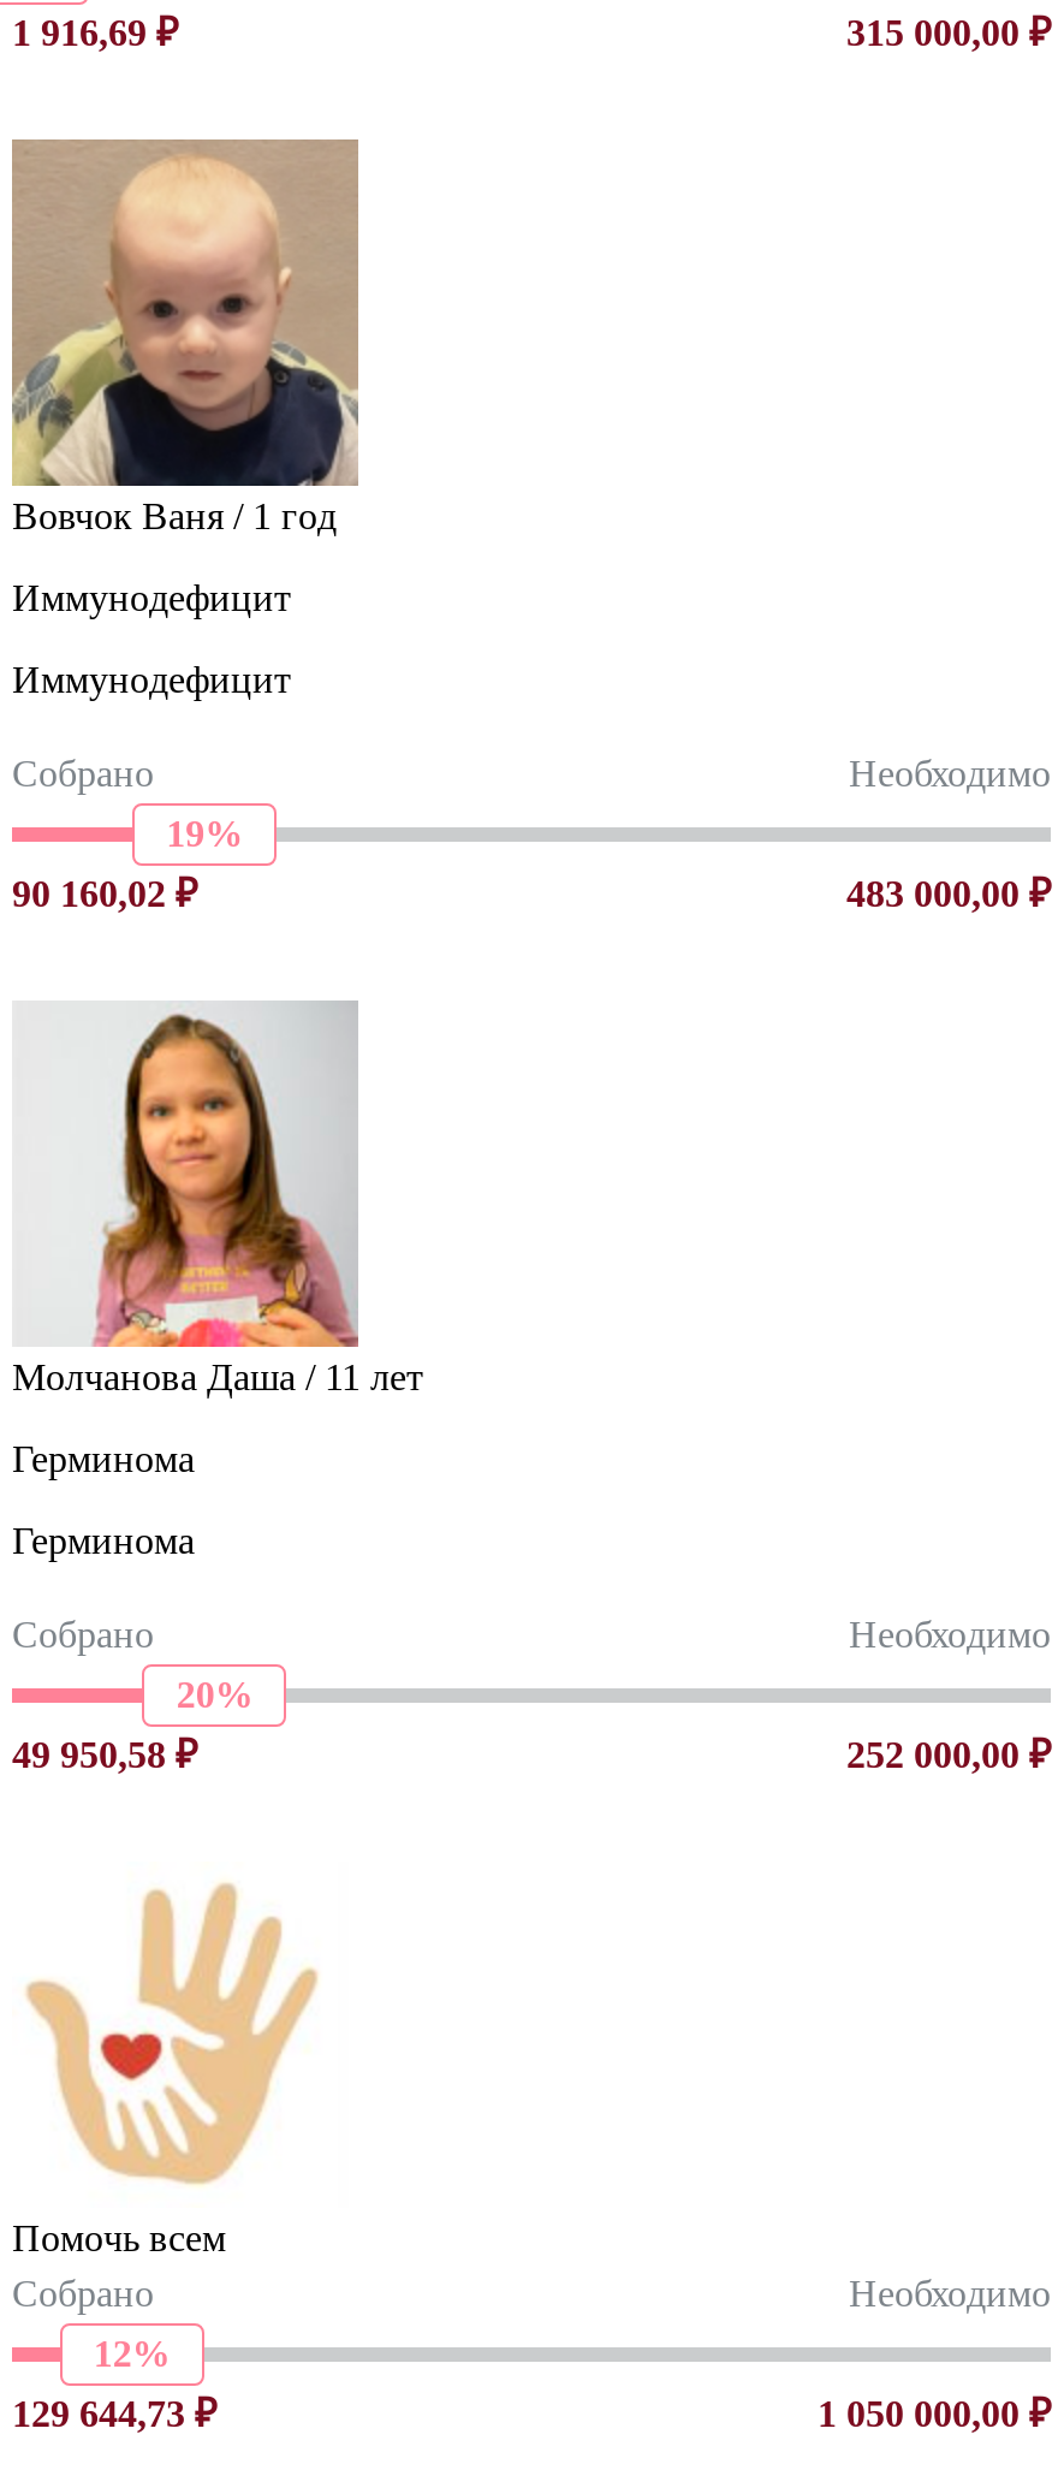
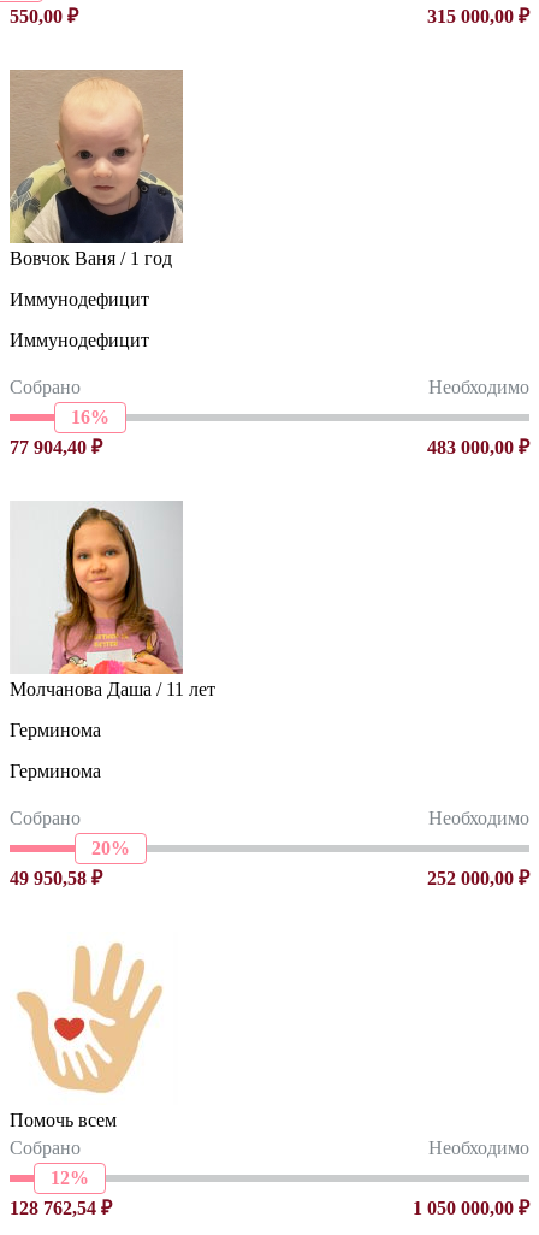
- 1 916,69 ₽
+ 550,00 ₽

- 19%
+ 16%

- 90 160,02 ₽
+ 77 904,40 ₽

- 129 644,73 ₽
+ 128 762,54 ₽
